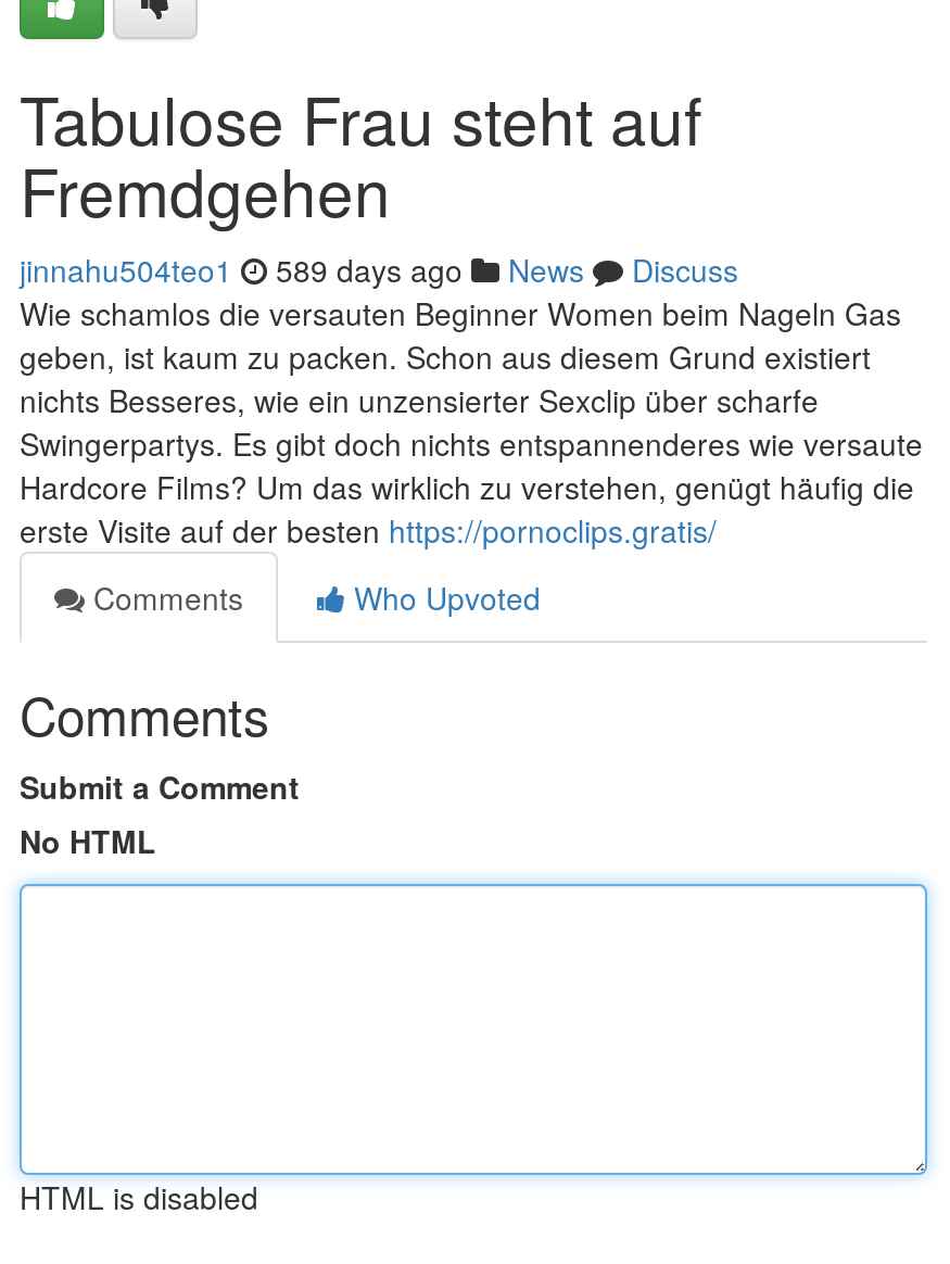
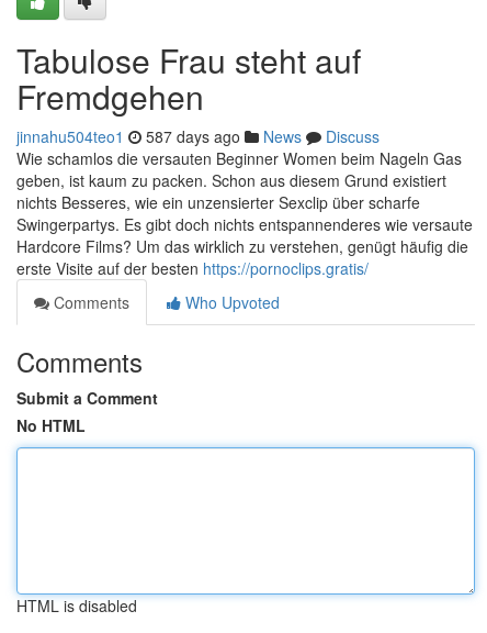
- jinnahu504teo1 589 days ago News Discuss
+ jinnahu504teo1 587 days ago News Discuss
